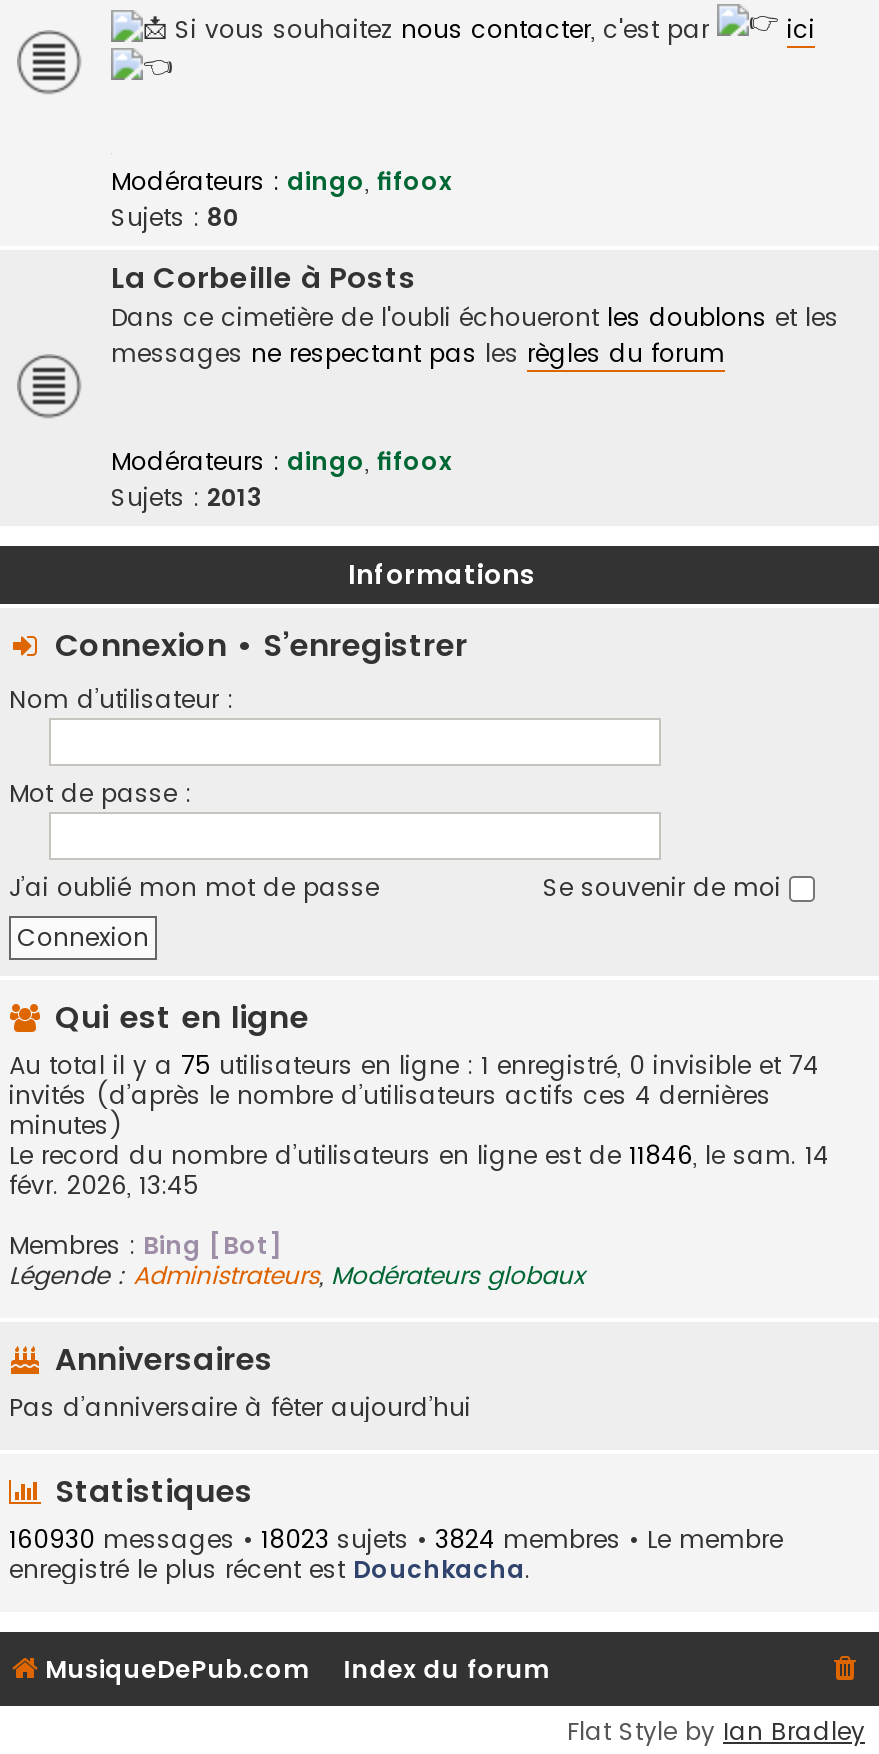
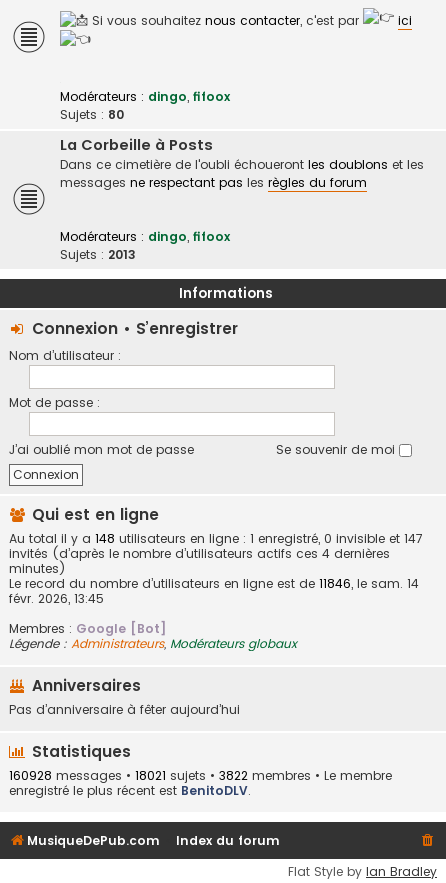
- Au total il y a 75 utilisateurs en ligne : 1 enregistré, 0 invisible et 74
+ Au total il y a 148 utilisateurs en ligne : 1 enregistré, 0 invisible et 147

- Membres : Bing [Bot]
+ Membres : Google [Bot]

- 160930 messages • 18023 sujets • 3824 membres • Le membre
+ 160928 messages • 18021 sujets • 3822 membres • Le membre

- enregistré le plus récent est Douchkacha.
+ enregistré le plus récent est BenitoDLV.
